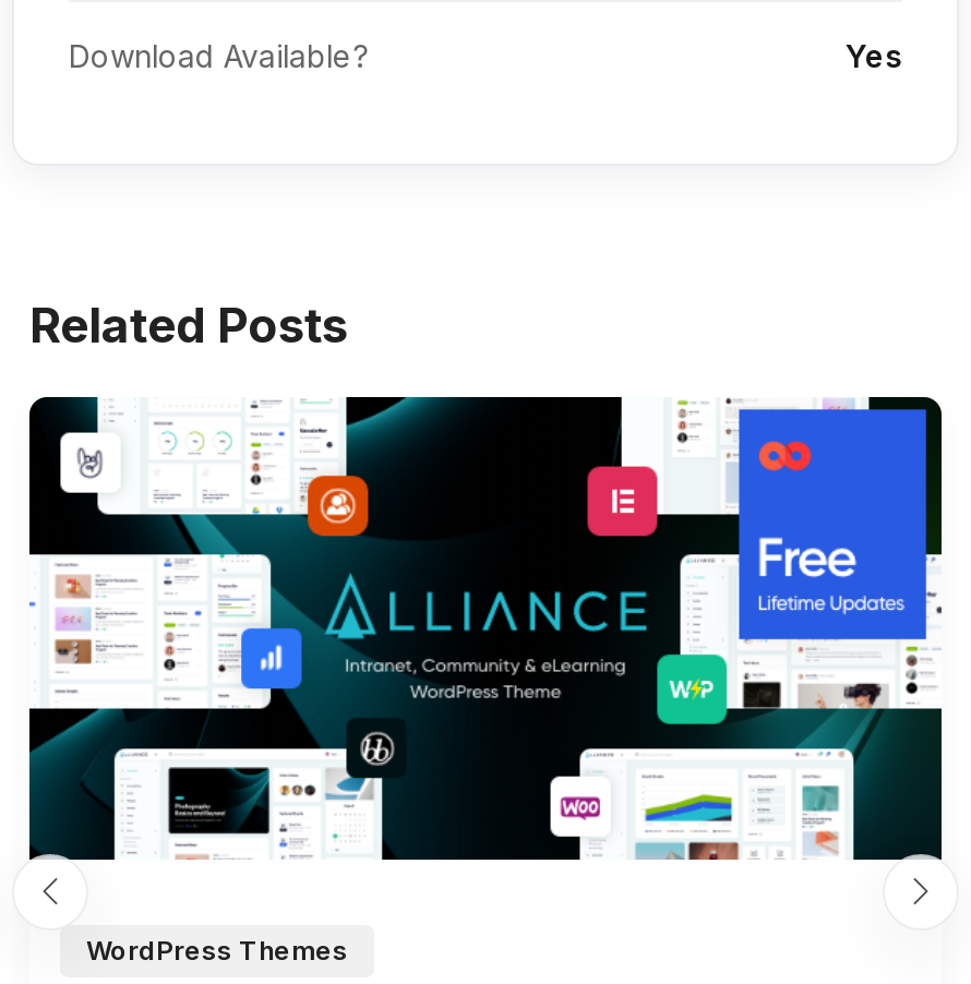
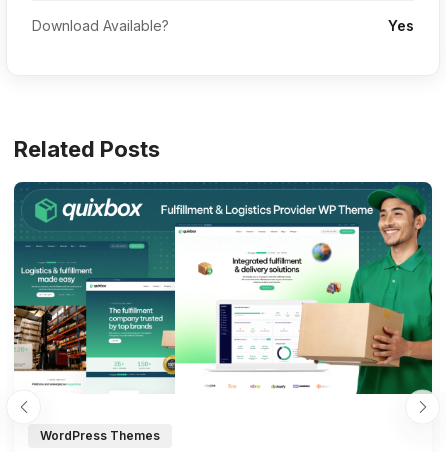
- [image]
+ [image]
